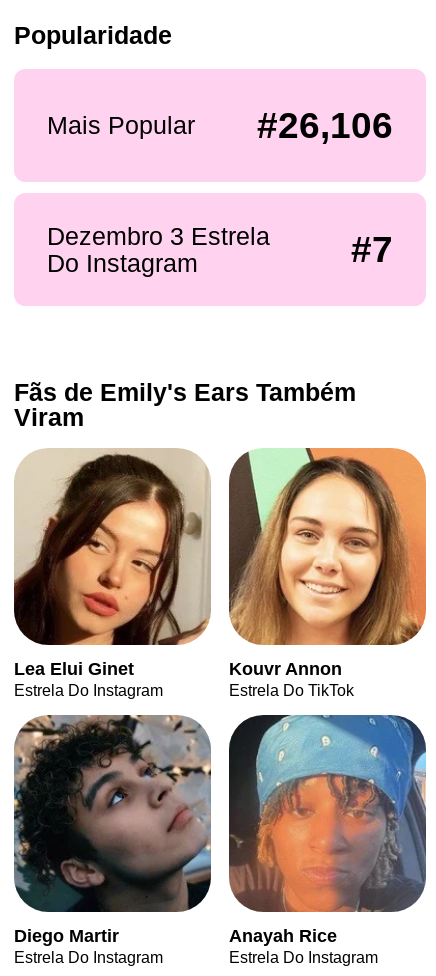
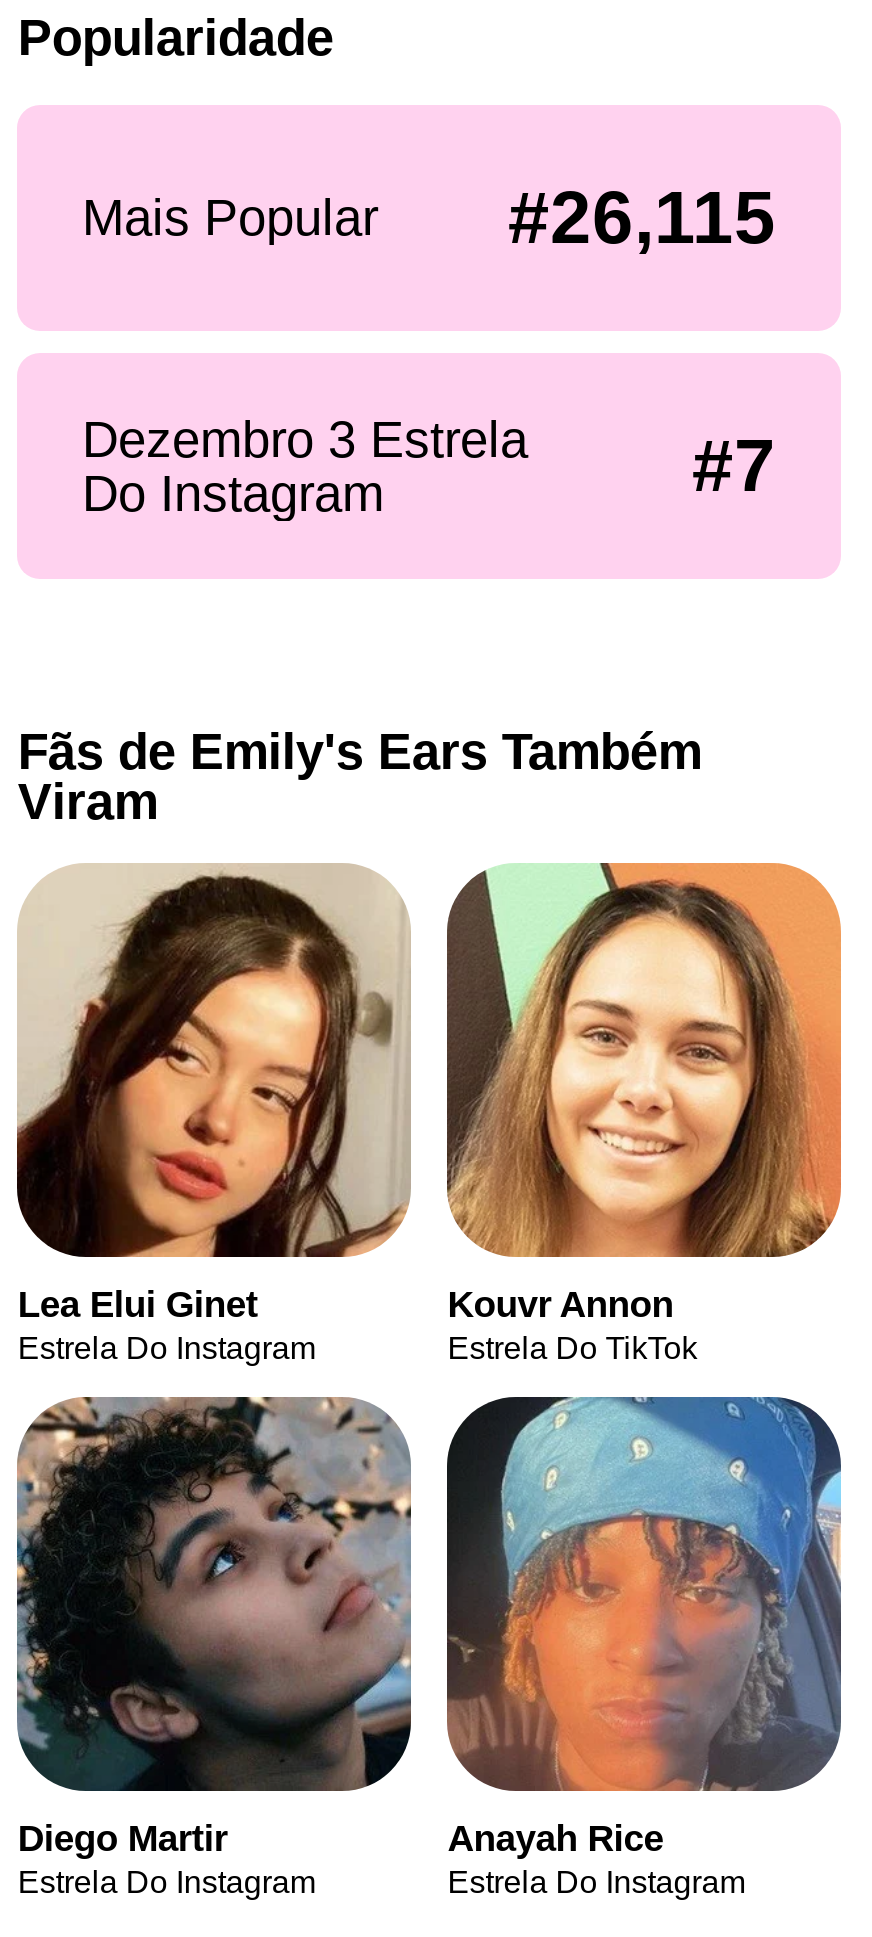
- #26,106
+ #26,115
